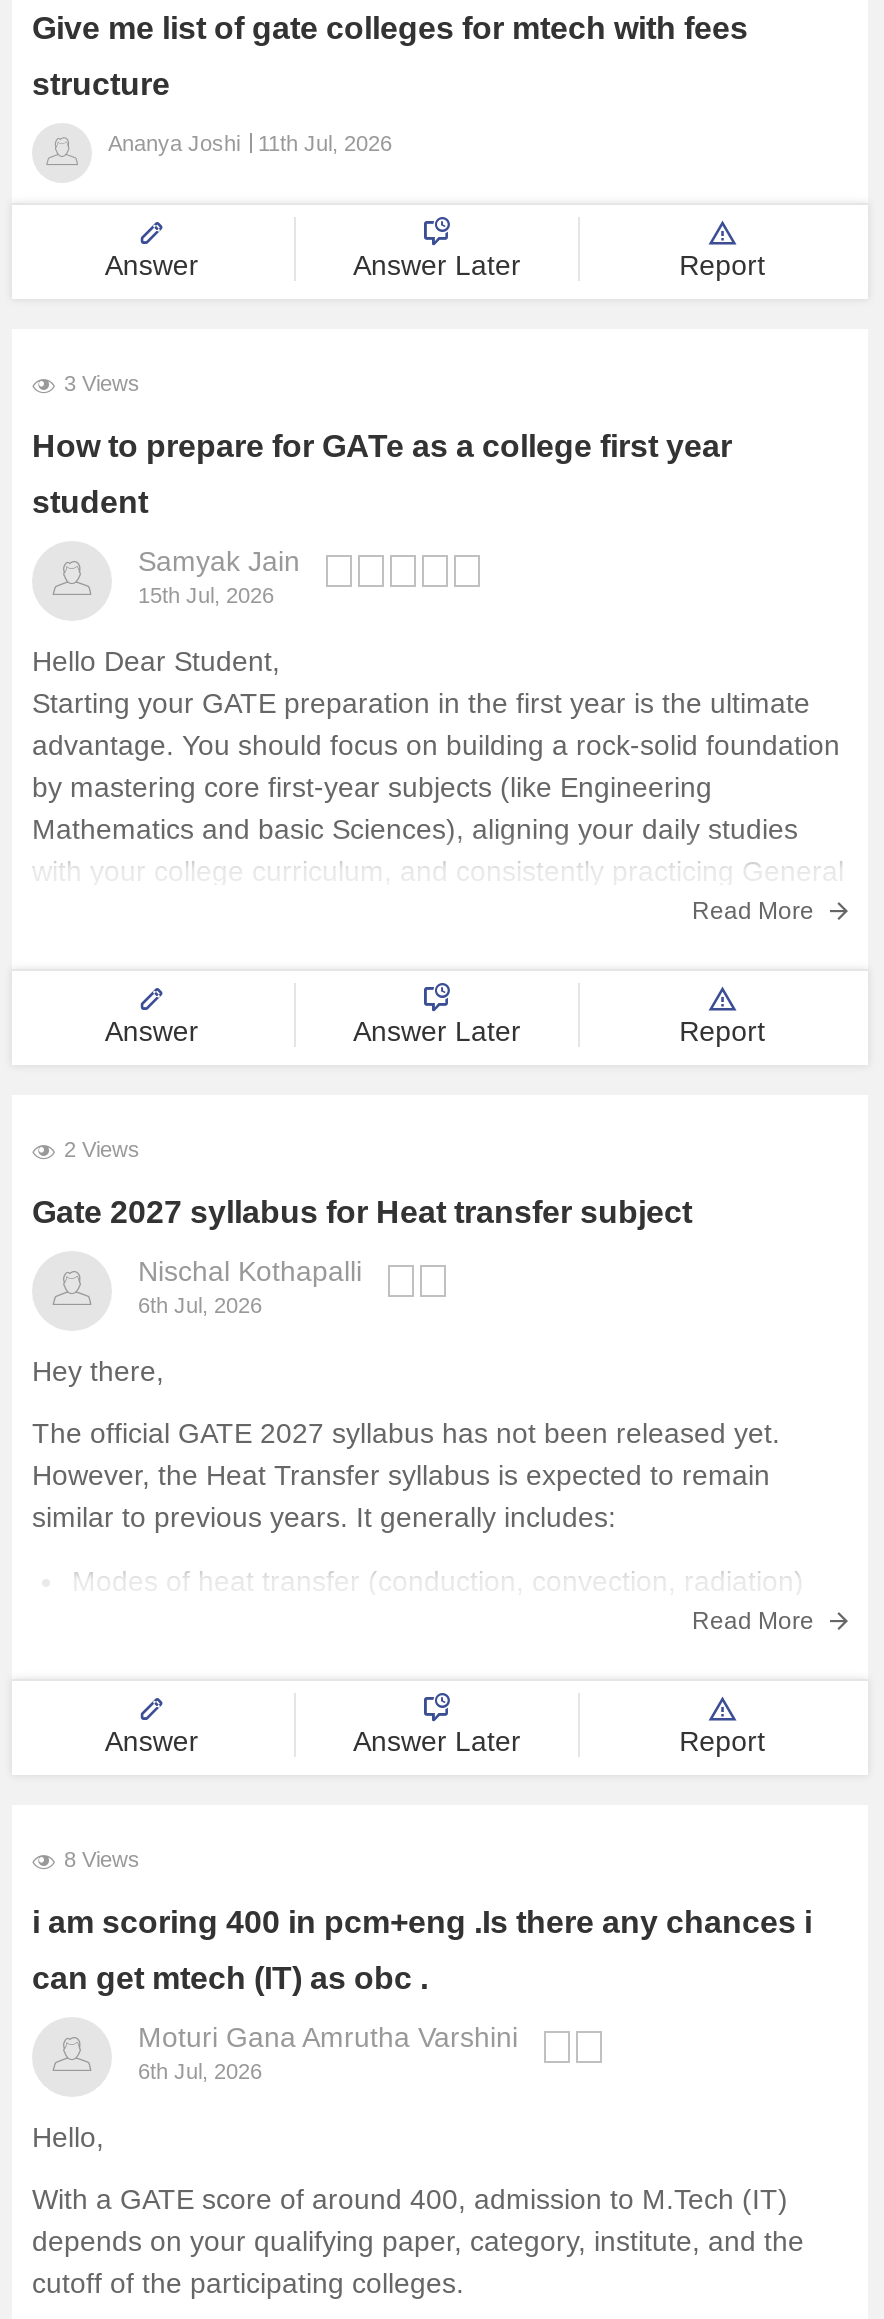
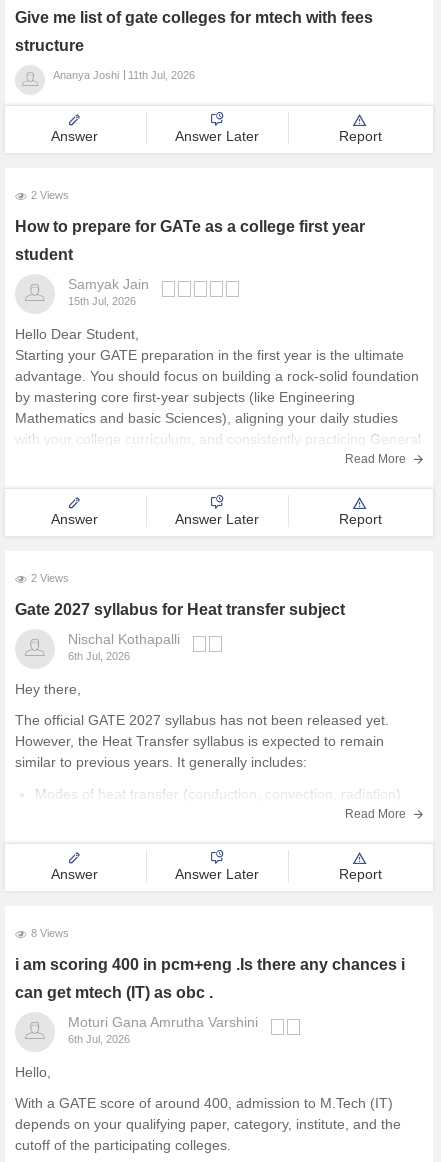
- 3 Views
+ 2 Views
